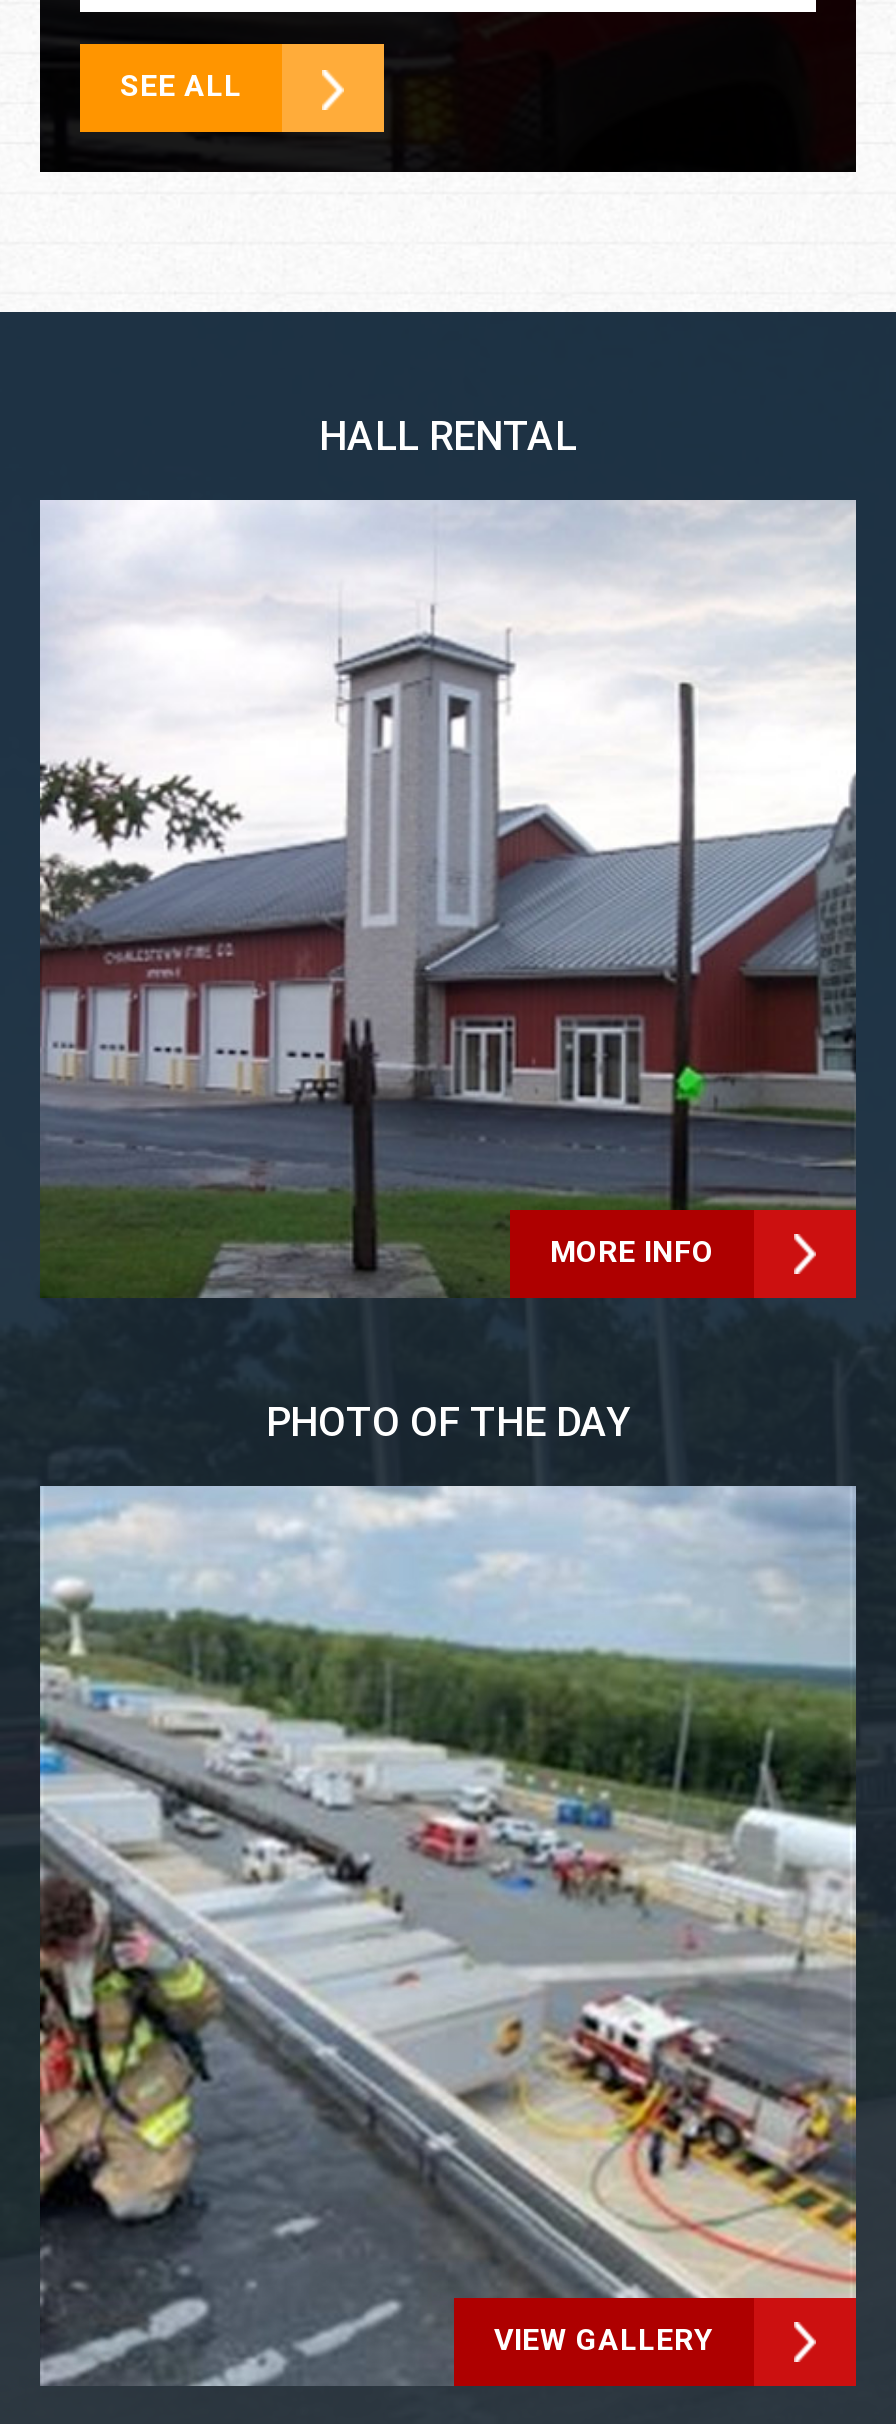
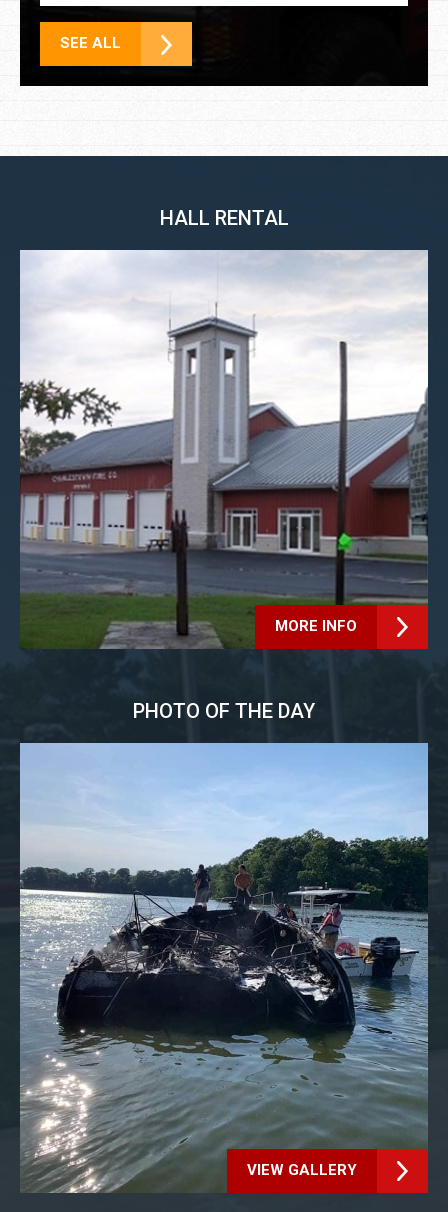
- [image]
+ [image]
